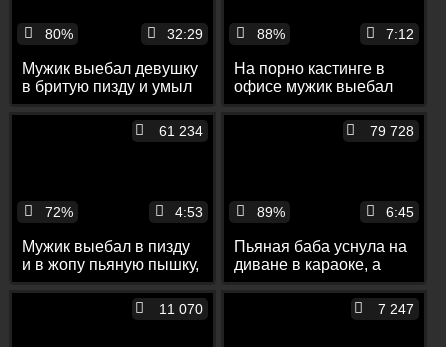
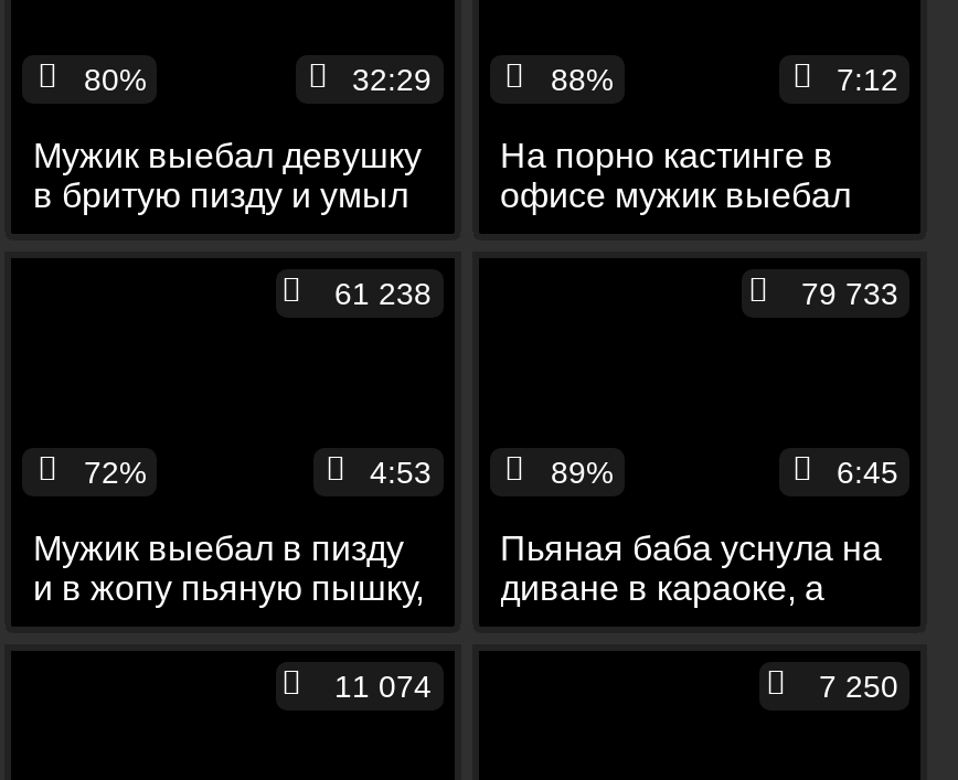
- 61 234
+ 61 238

- 79 728
+ 79 733

- 11 070
+ 11 074

- 7 247
+ 7 250
